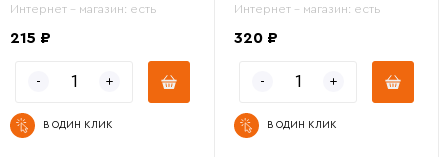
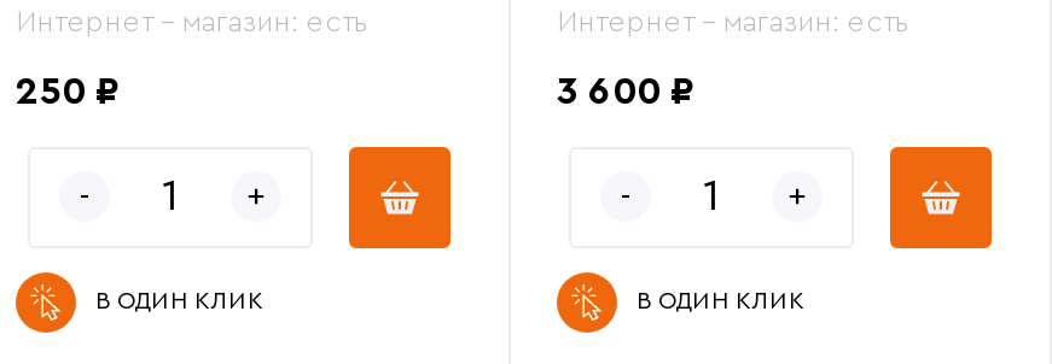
- 215 ₽
+ 250 ₽

- 320 ₽
+ 3 600 ₽
